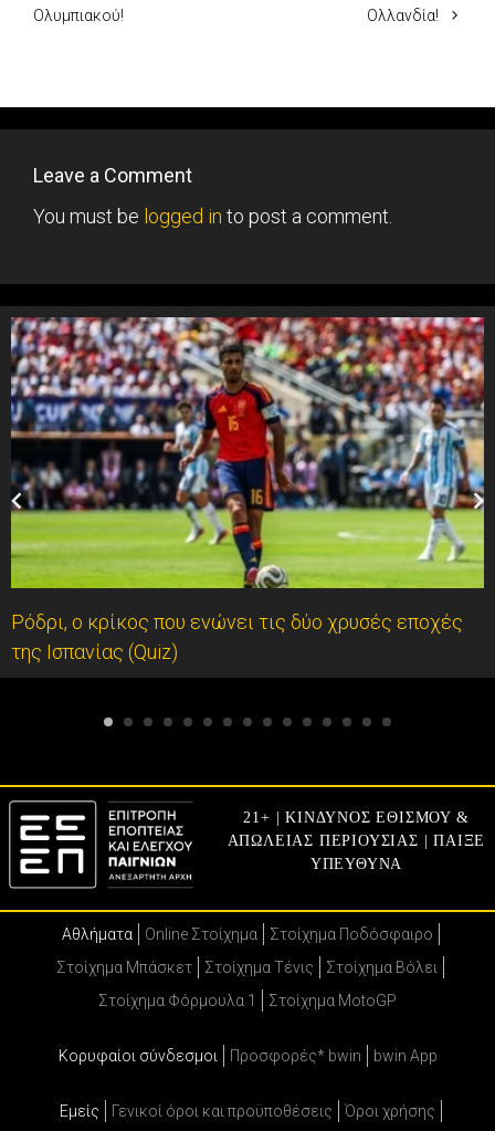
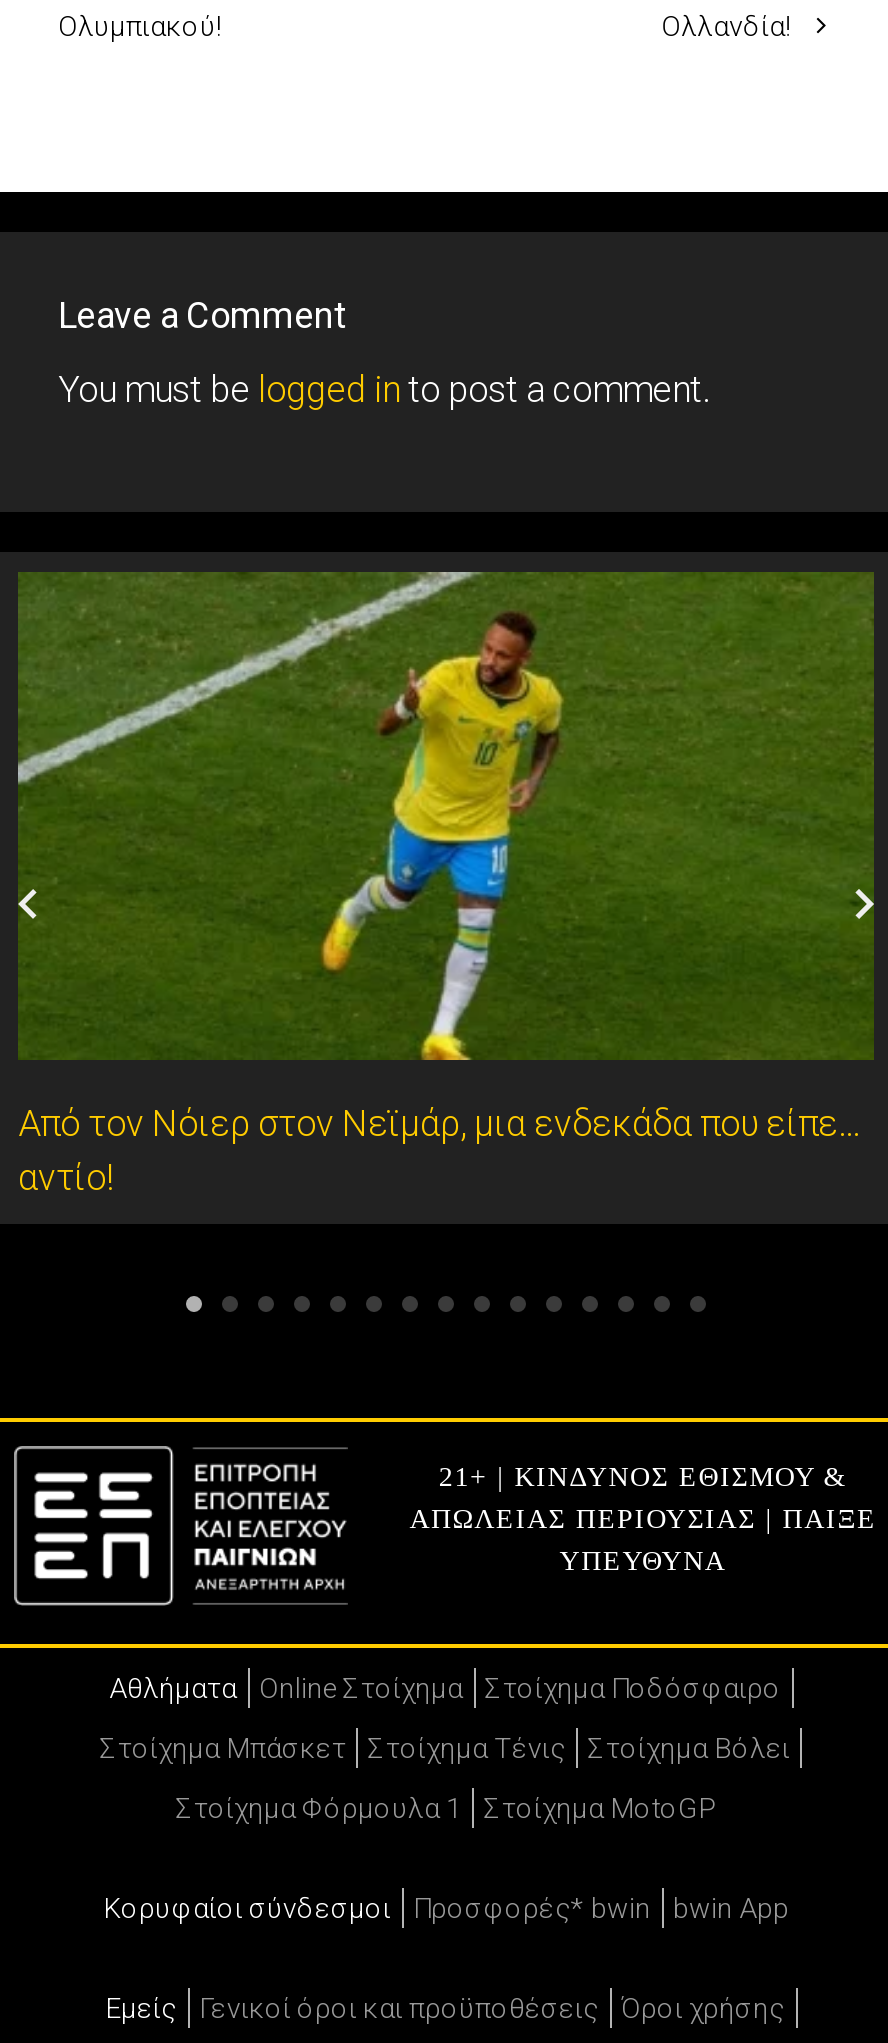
- [image]
- Ρόδρι, ο κρίκος που ενώνει τις δύο χρυσές εποχές
- της Ισπανίας (Quiz)
+ [image]
+ Από τον Νόιερ στον Νεϊμάρ, μια ενδεκάδα που είπε…
+ αντίο!
